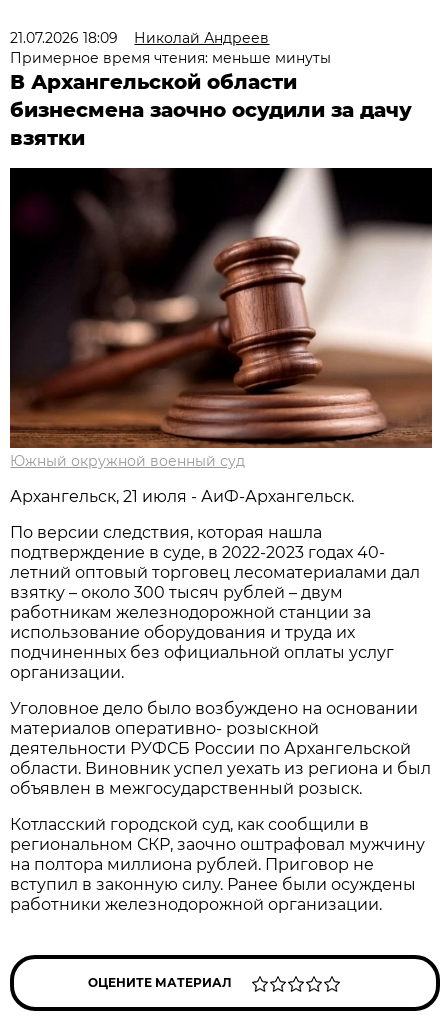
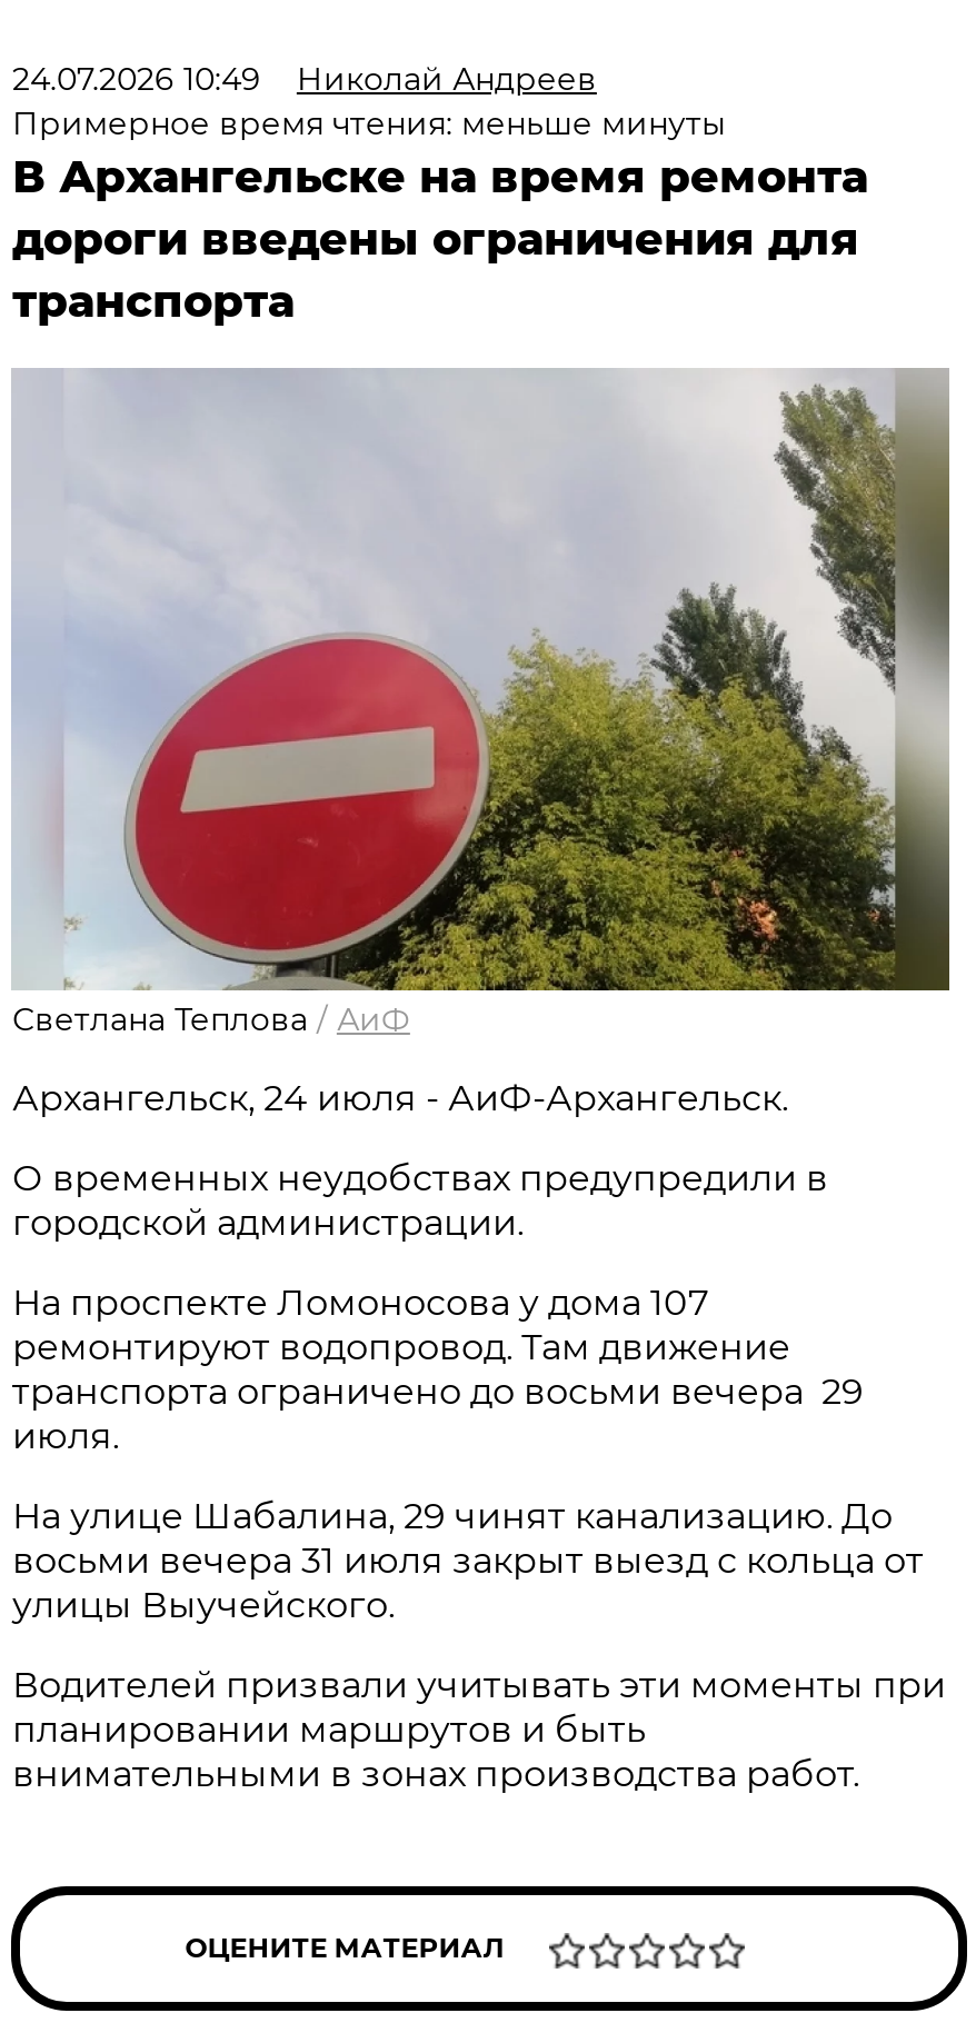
- 21.07.2026 18:09 Николай Андреев
+ 24.07.2026 10:49 Николай Андреев

- В Архангельской области
- бизнесмена заочно осудили за дачу
- взятки
+ В Архангельске на время ремонта
+ дороги введены ограничения для
+ транспорта

- [image]
- Южный окружной военный суд
- Архангельск, 21 июля - АиФ-Архангельск.
- По версии следствия, которая нашла
- подтверждение в суде, в 2022-2023 годах 40-
- летний оптовый торговец лесоматериалами дал
- взятку – около 300 тысяч рублей – двум
- работникам железнодорожной станции за
- использование оборудования и труда их
- подчиненных без официальной оплаты услуг
- организации.
- Уголовное дело было возбуждено на основании
- материалов оперативно- розыскной
- деятельности РУФСБ России по Архангельской
- области. Виновник успел уехать из региона и был
- объявлен в межгосударственный розыск.
- Котласский городской суд, как сообщили в
- региональном СКР, заочно оштрафовал мужчину
- на полтора миллиона рублей. Приговор не
- вступил в законную силу. Ранее были осуждены
- работники железнодорожной организации.
+ [image]
+ Светлана Теплова / АиФ
+ Архангельск, 24 июля - АиФ-Архангельск.
+ О временных неудобствах предупредили в
+ городской администрации.
+ На проспекте Ломоносова у дома 107
+ ремонтируют водопровод. Там движение
+ транспорта ограничено до восьми вечера 29
+ июля.
+ На улице Шабалина, 29 чинят канализацию. До
+ восьми вечера 31 июля закрыт выезд с кольца от
+ улицы Выучейского.
+ Водителей призвали учитывать эти моменты при
+ планировании маршрутов и быть
+ внимательными в зонах производства работ.
